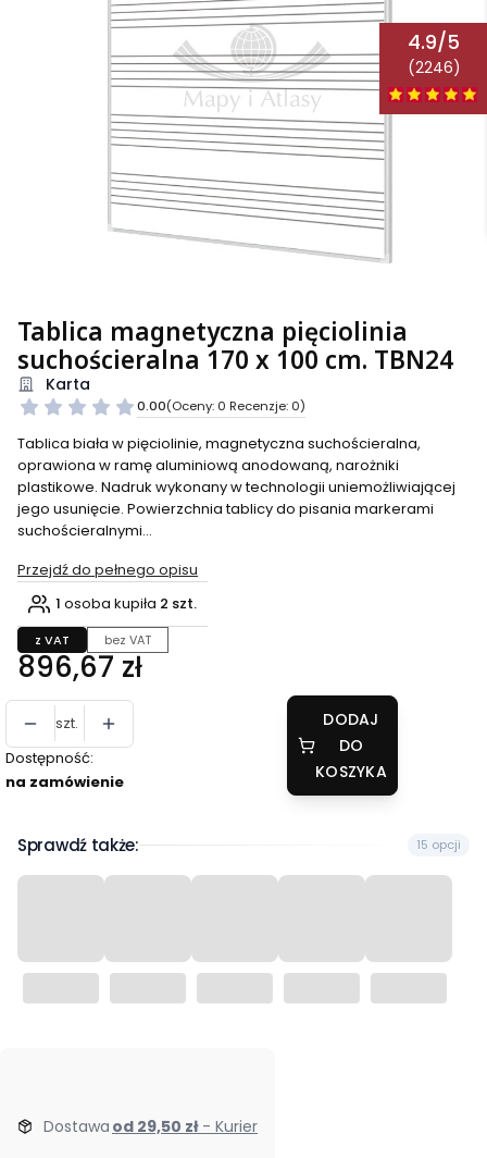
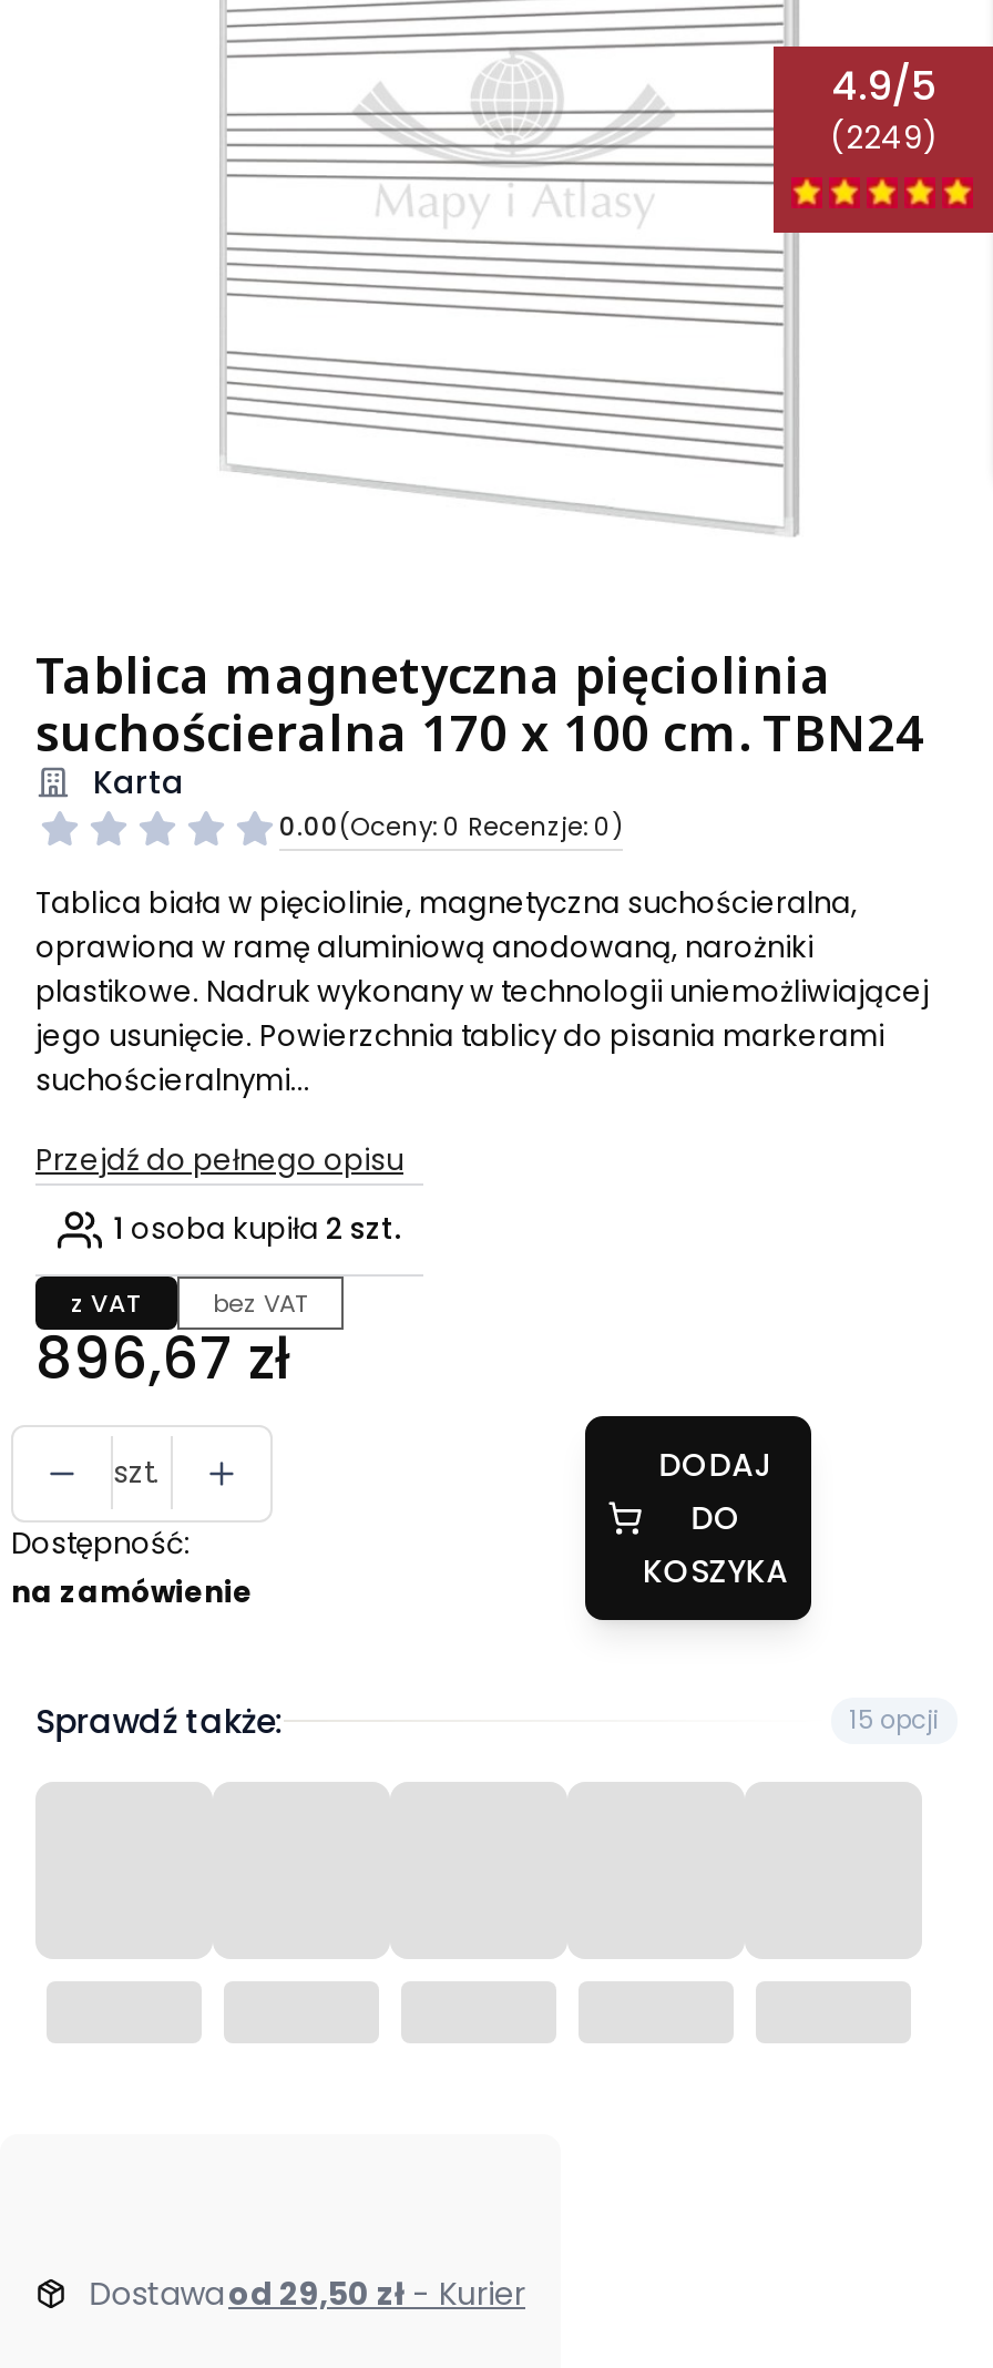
- (2246)
+ (2249)
